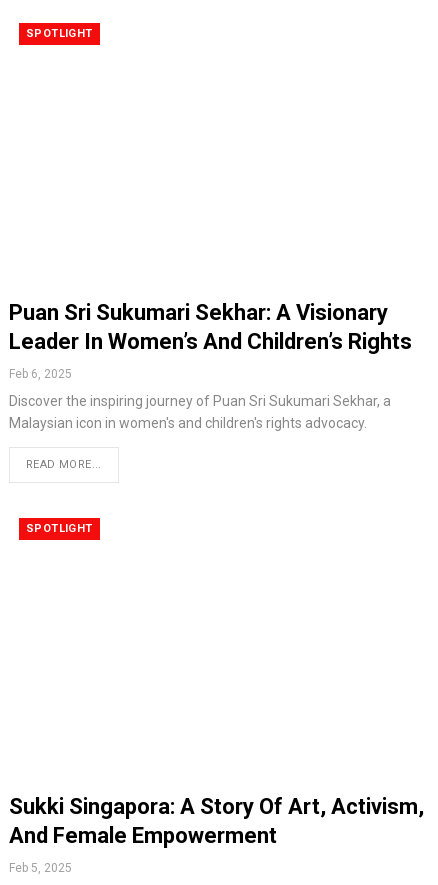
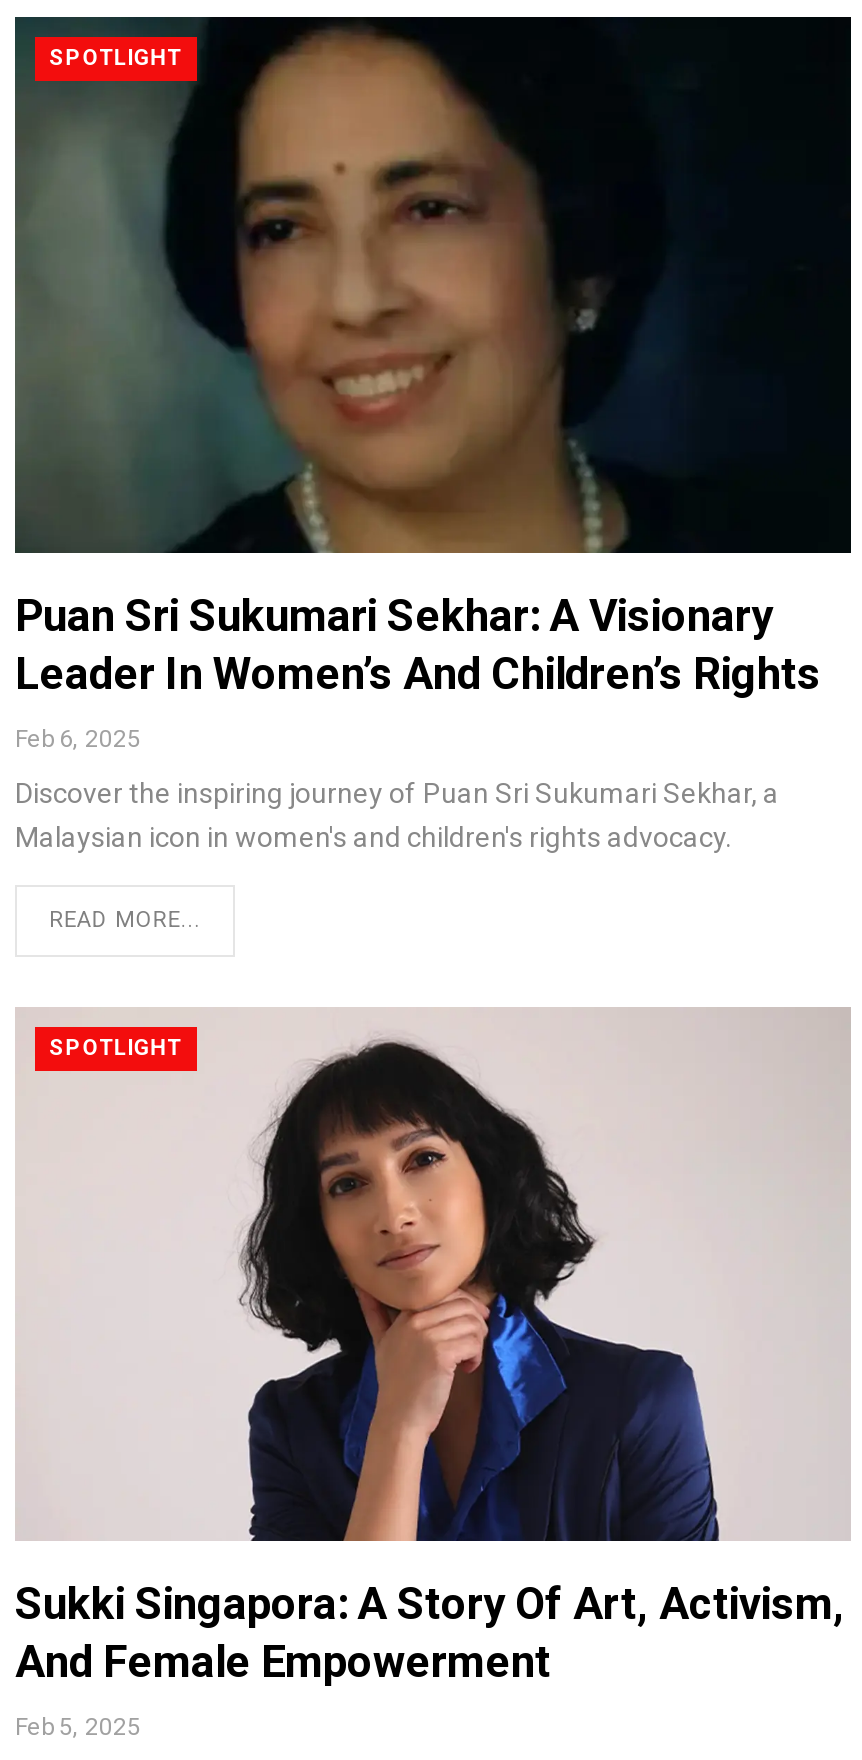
+ [image]

+ [image]
